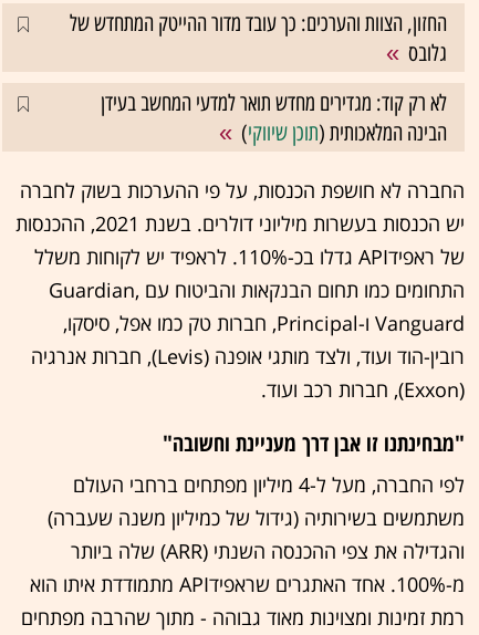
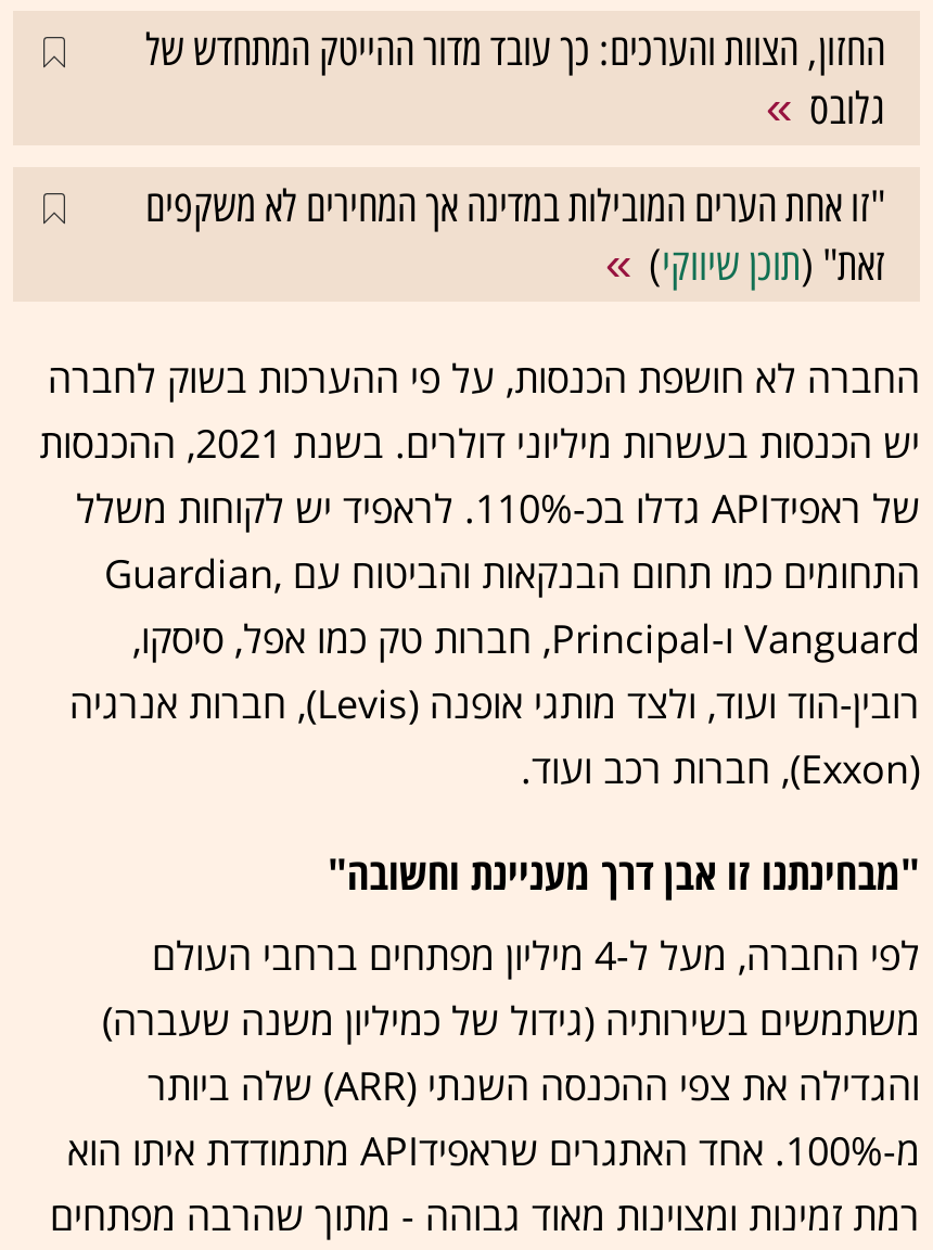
- לא רק קוד: מגדירים מחדש תואר למדעי המחשב בעידן
- הבינה המלאכותית (תוכן שיווקי)
+ "זו אחת הערים המובילות במדינה אך המחירים לא משקפים
+ זאת" (תוכן שיווקי)
